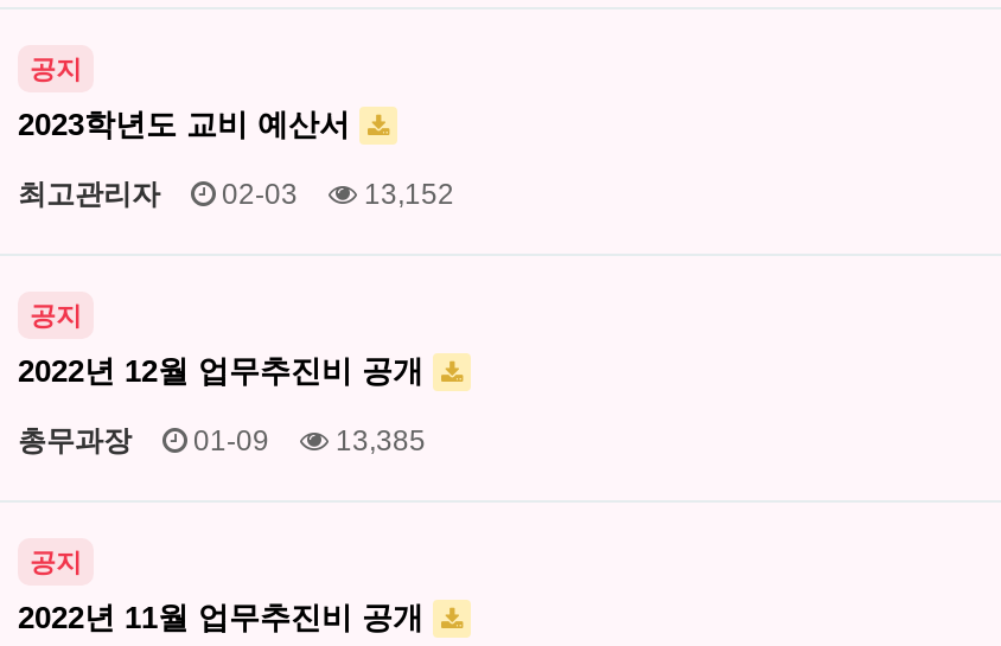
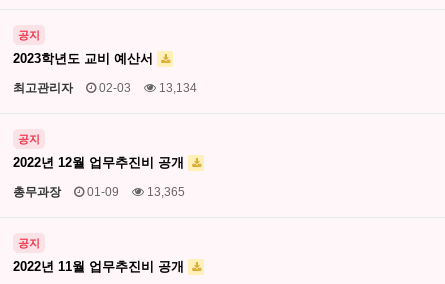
- 최고관리자 02-03 13,152
+ 최고관리자 02-03 13,134

- 총무과장 01-09 13,385
+ 총무과장 01-09 13,365
